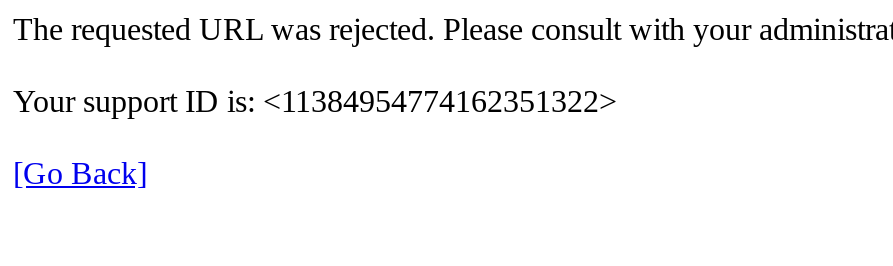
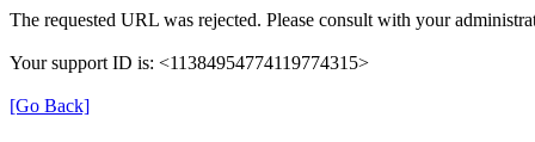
- Your support ID is: <11384954774162351322>
+ Your support ID is: <11384954774119774315>
